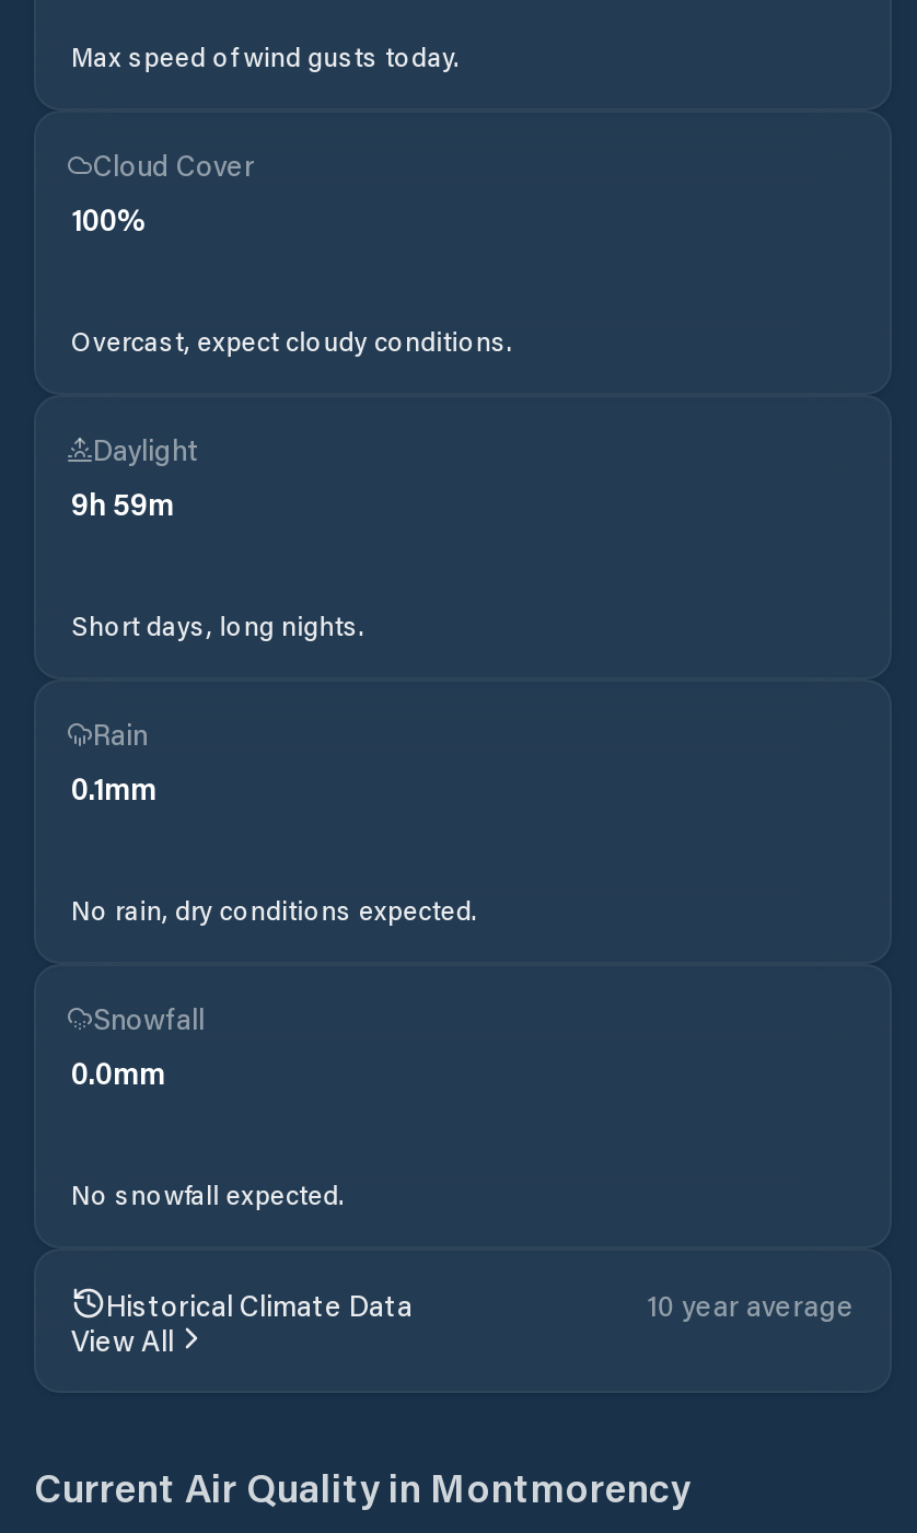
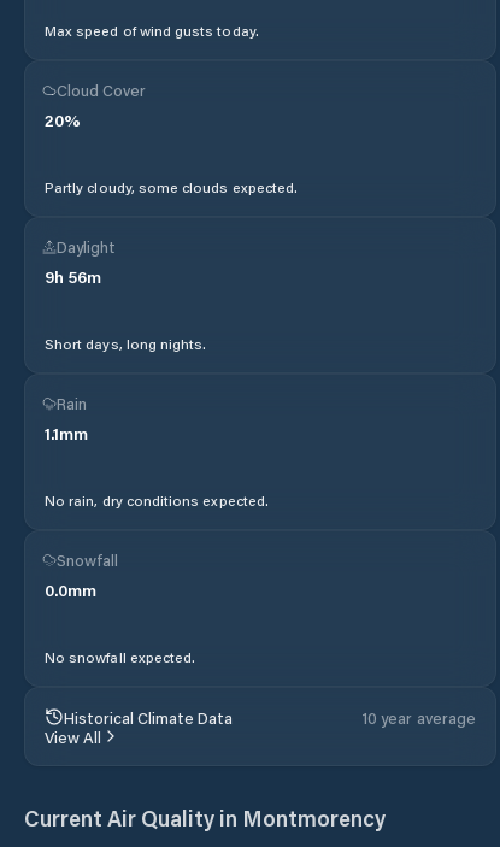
- 100%
+ 20%

- Overcast, expect cloudy conditions.
+ Partly cloudy, some clouds expected.

- 9h 59m
+ 9h 56m

- 0.1mm
+ 1.1mm
